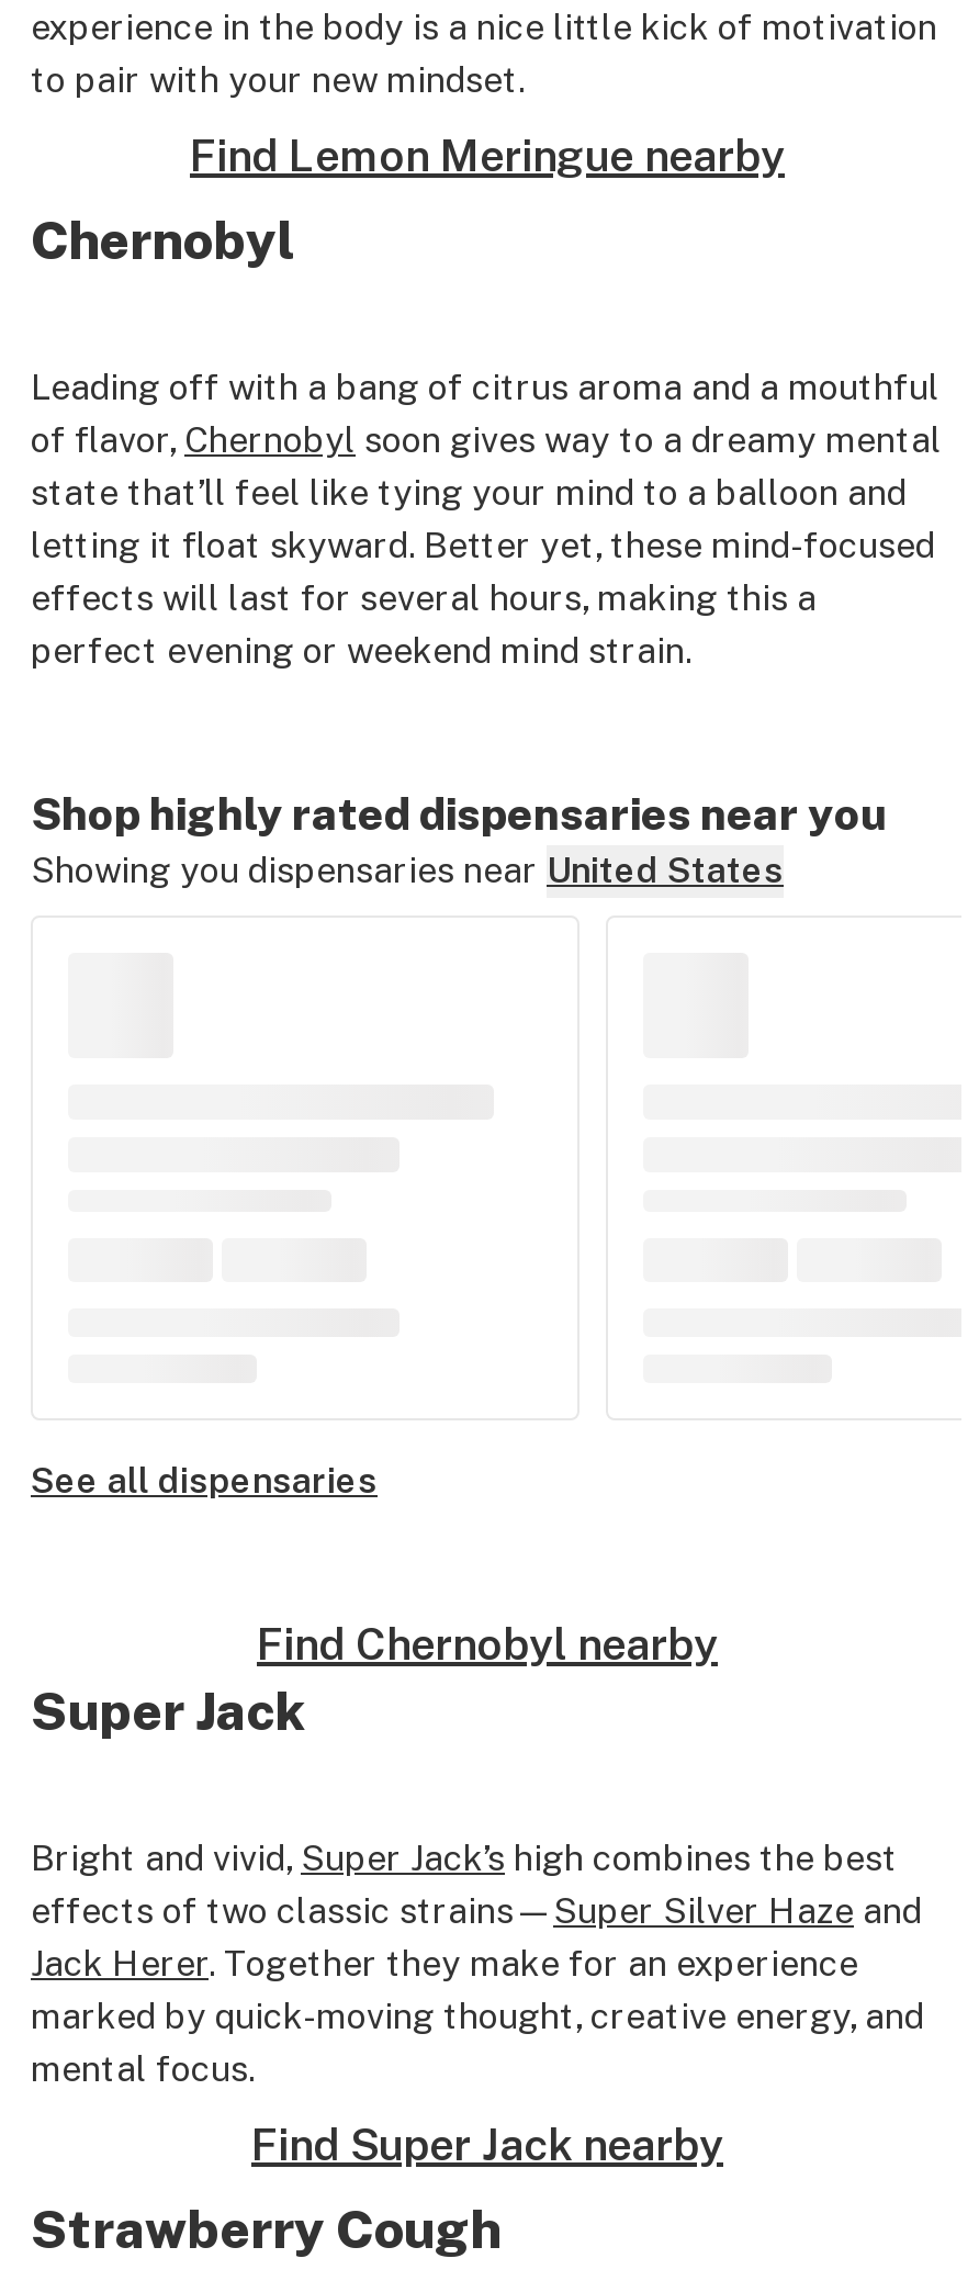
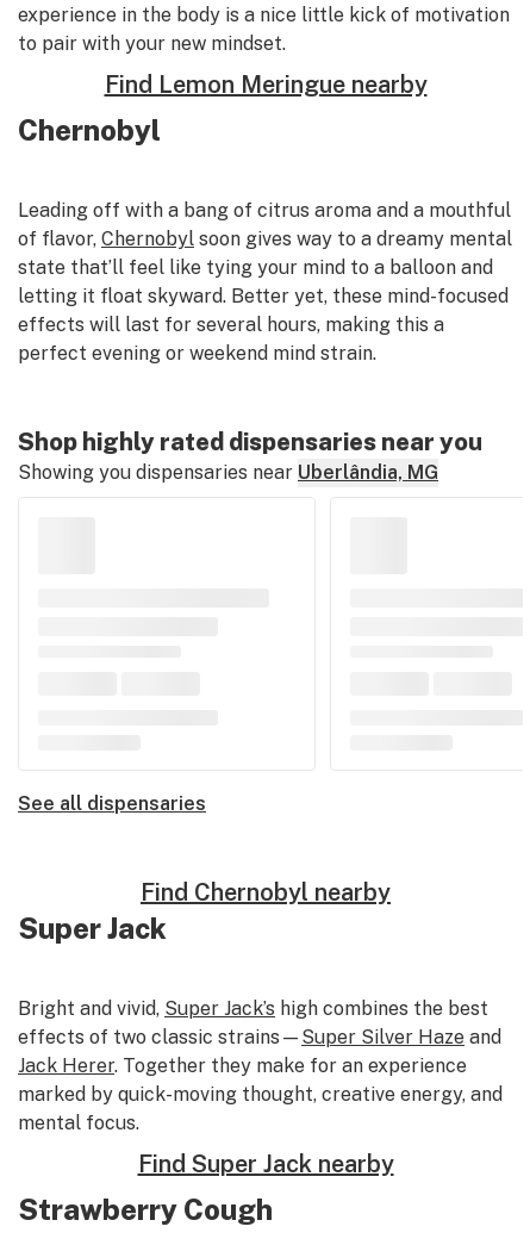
- Showing you dispensaries near United States
+ Showing you dispensaries near Uberlândia, MG
